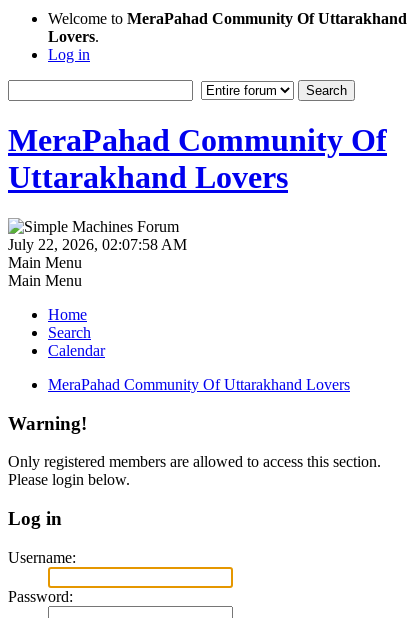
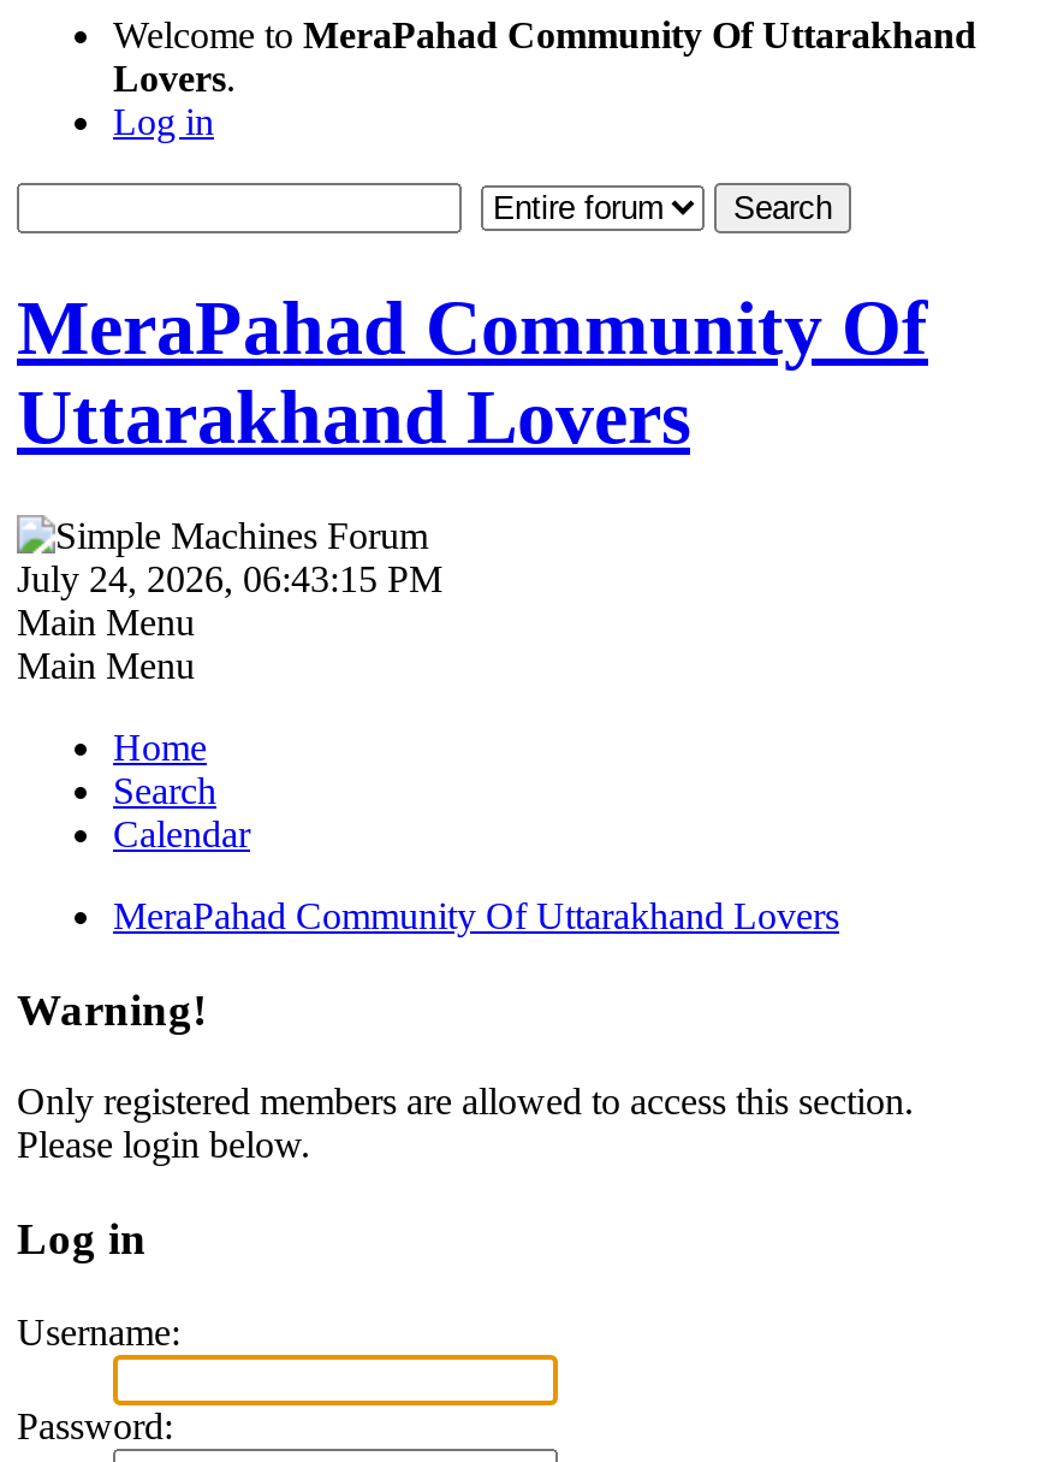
- July 22, 2026, 02:07:58 AM
+ July 24, 2026, 06:43:15 PM
